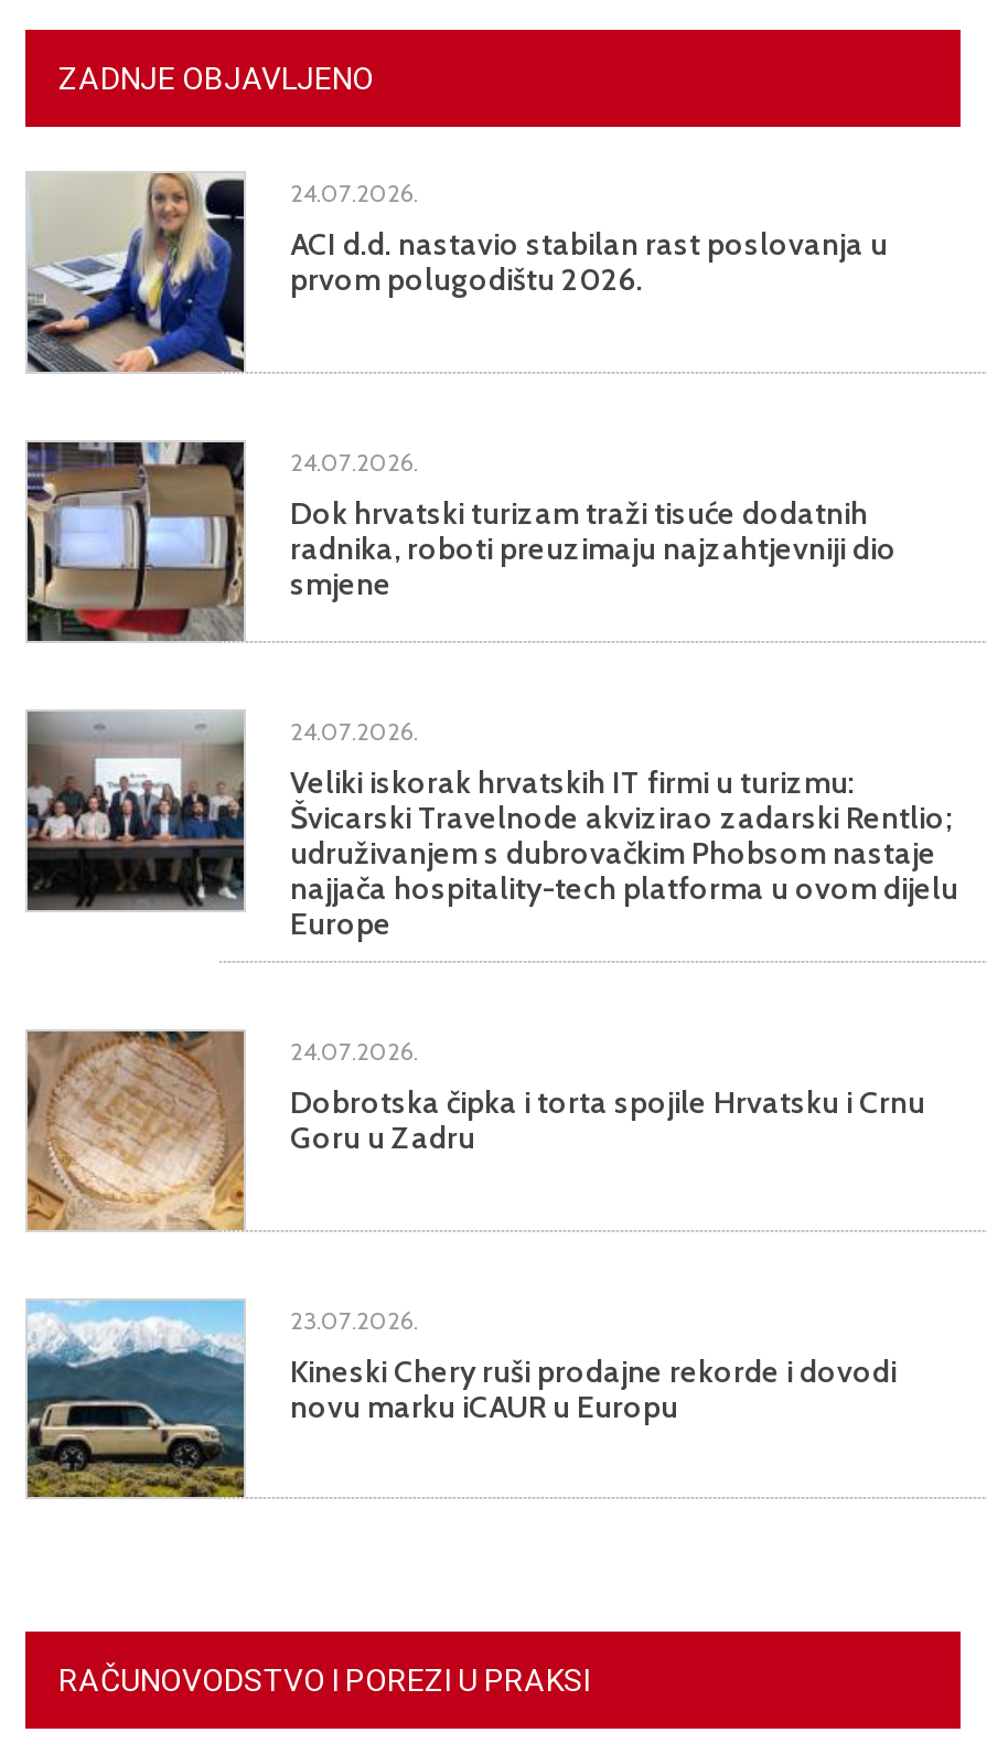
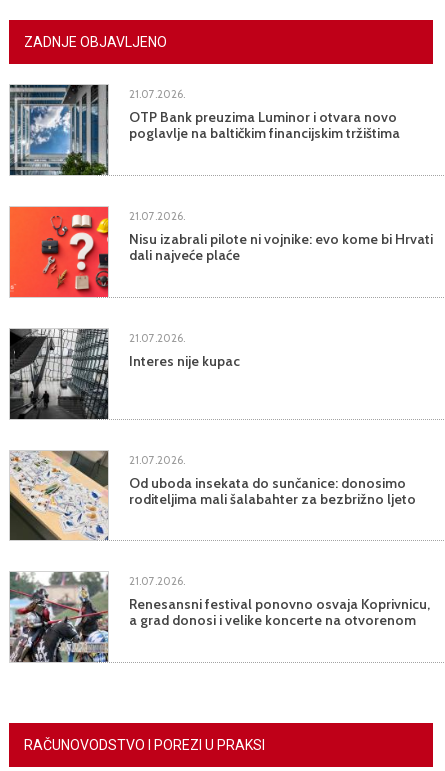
- [image]
- 24.07.2026.
- ACI d.d. nastavio stabilan rast poslovanja u
- prvom polugodištu 2026.
+ [image]
+ 21.07.2026.
+ OTP Bank preuzima Luminor i otvara novo
+ poglavlje na baltičkim financijskim tržištima

- [image]
- 24.07.2026.
- Dok hrvatski turizam traži tisuće dodatnih
- radnika, roboti preuzimaju najzahtjevniji dio
- smjene
+ [image]
+ 21.07.2026.
+ Nisu izabrali pilote ni vojnike: evo kome bi Hrvati
+ dali najveće plaće

- [image]
- 24.07.2026.
- Veliki iskorak hrvatskih IT firmi u turizmu:
- Švicarski Travelnode akvizirao zadarski Rentlio;
- udruživanjem s dubrovačkim Phobsom nastaje
- najjača hospitality-tech platforma u ovom dijelu
- Europe
+ [image]
+ 21.07.2026.
+ Interes nije kupac

- [image]
- 24.07.2026.
- Dobrotska čipka i torta spojile Hrvatsku i Crnu
- Goru u Zadru
+ [image]
+ 21.07.2026.
+ Od uboda insekata do sunčanice: donosimo
+ roditeljima mali šalabahter za bezbrižno ljeto

- [image]
- 23.07.2026.
- Kineski Chery ruši prodajne rekorde i dovodi
- novu marku iCAUR u Europu
+ [image]
+ 21.07.2026.
+ Renesansni festival ponovno osvaja Koprivnicu,
+ a grad donosi i velike koncerte na otvorenom
